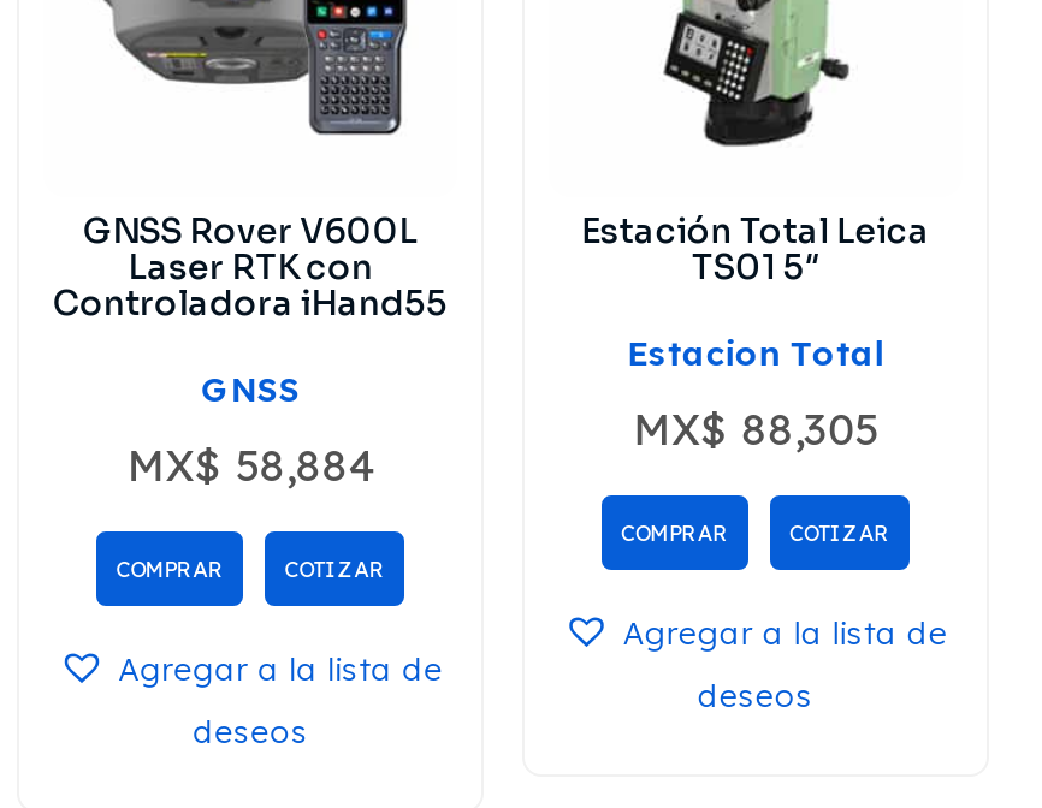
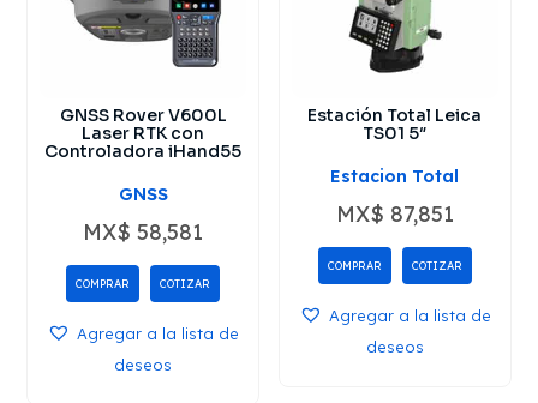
- MX$88,305
+ MX$87,851

- MX$58,884
+ MX$58,581
